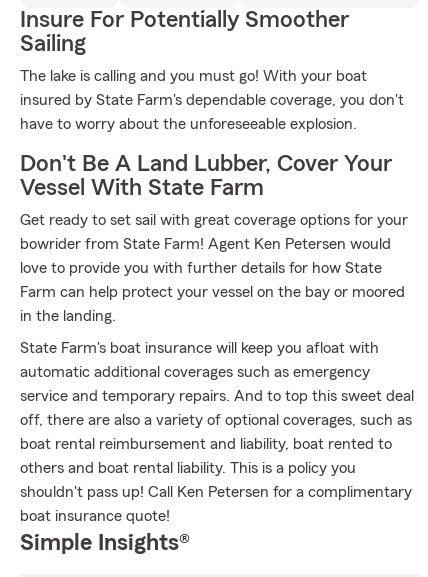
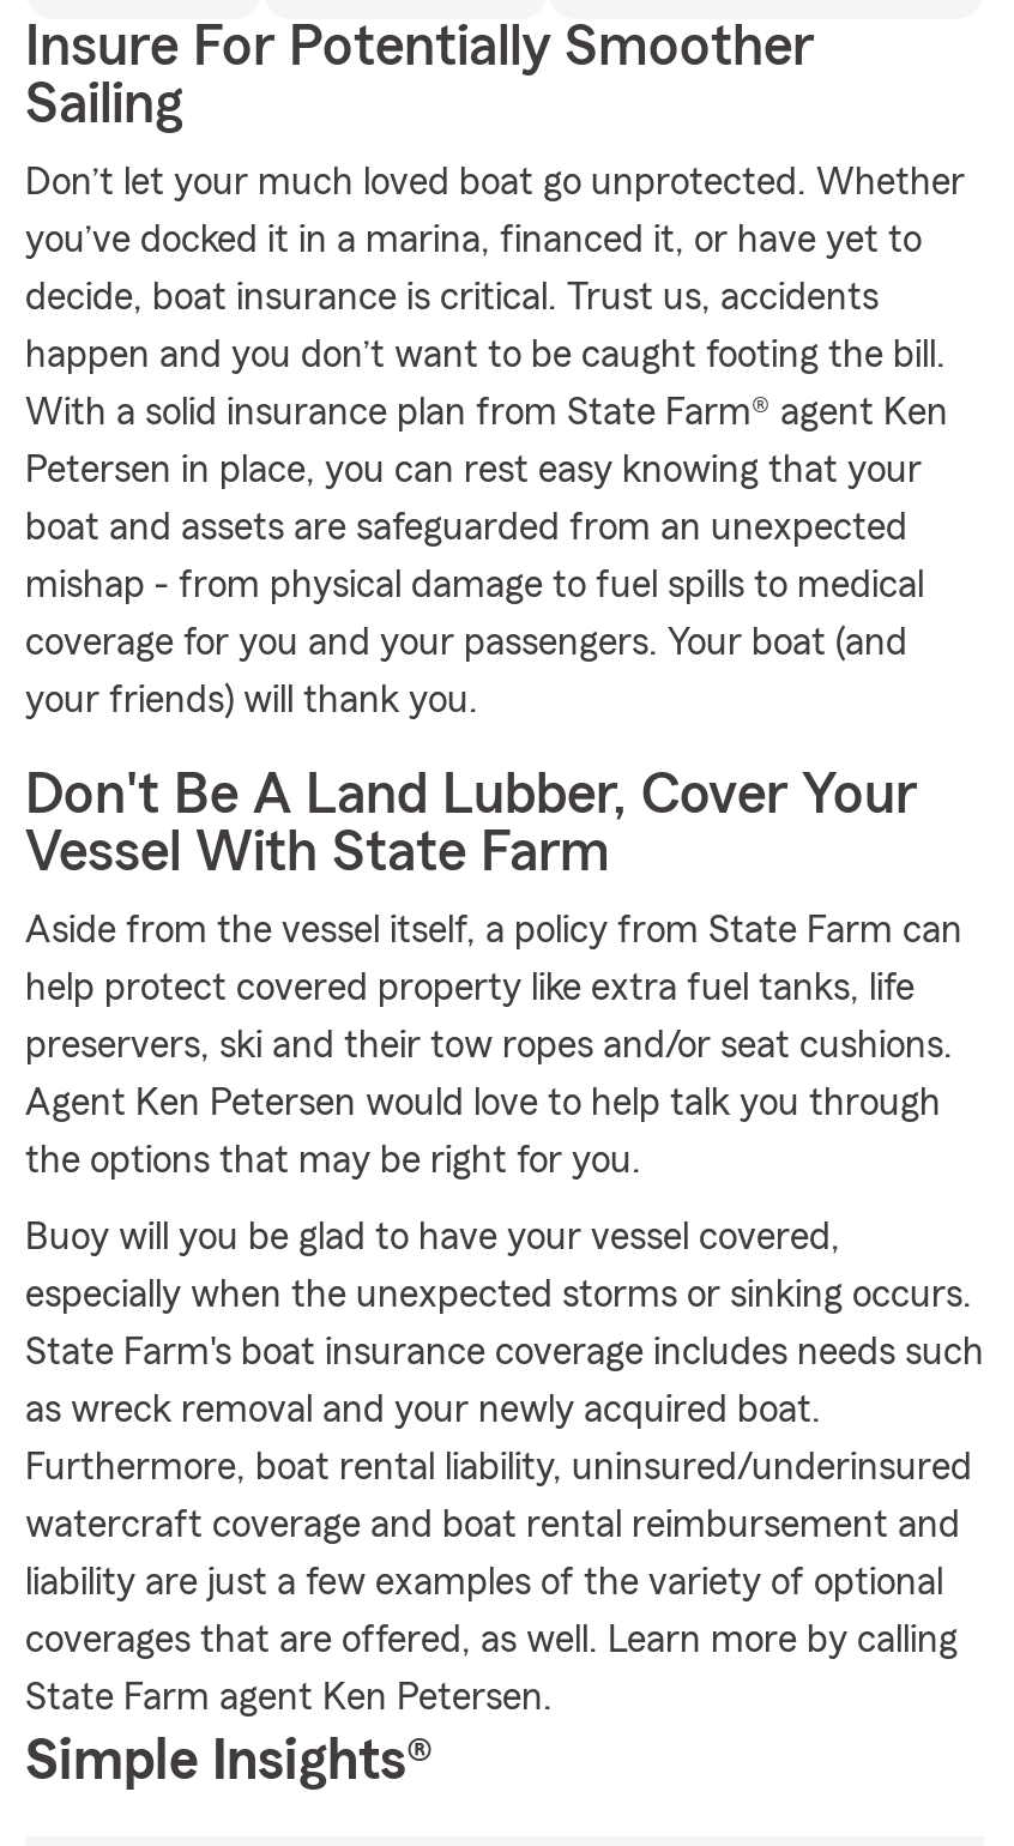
- The lake is calling and you must go! With your boat
- insured by State Farm's dependable coverage, you don't
- have to worry about the unforeseeable explosion.
+ Don’t let your much loved boat go unprotected. Whether
+ you’ve docked it in a marina, financed it, or have yet to
+ decide, boat insurance is critical. Trust us, accidents
+ happen and you don’t want to be caught footing the bill.
+ With a solid insurance plan from State Farm® agent Ken
+ Petersen in place, you can rest easy knowing that your
+ boat and assets are safeguarded from an unexpected
+ mishap - from physical damage to fuel spills to medical
+ coverage for you and your passengers. Your boat (and
+ your friends) will thank you.

- Get ready to set sail with great coverage options for your
- bowrider from State Farm! Agent Ken Petersen would
- love to provide you with further details for how State
- Farm can help protect your vessel on the bay or moored
- in the landing.
- State Farm's boat insurance will keep you afloat with
- automatic additional coverages such as emergency
- service and temporary repairs. And to top this sweet deal
- off, there are also a variety of optional coverages, such as
- boat rental reimbursement and liability, boat rented to
- others and boat rental liability. This is a policy you
- shouldn't pass up! Call Ken Petersen for a complimentary
- boat insurance quote!
+ Aside from the vessel itself, a policy from State Farm can
+ help protect covered property like extra fuel tanks, life
+ preservers, ski and their tow ropes and/or seat cushions.
+ Agent Ken Petersen would love to help talk you through
+ the options that may be right for you.
+ Buoy will you be glad to have your vessel covered,
+ especially when the unexpected storms or sinking occurs.
+ State Farm's boat insurance coverage includes needs such
+ as wreck removal and your newly acquired boat.
+ Furthermore, boat rental liability, uninsured/underinsured
+ watercraft coverage and boat rental reimbursement and
+ liability are just a few examples of the variety of optional
+ coverages that are offered, as well. Learn more by calling
+ State Farm agent Ken Petersen.
